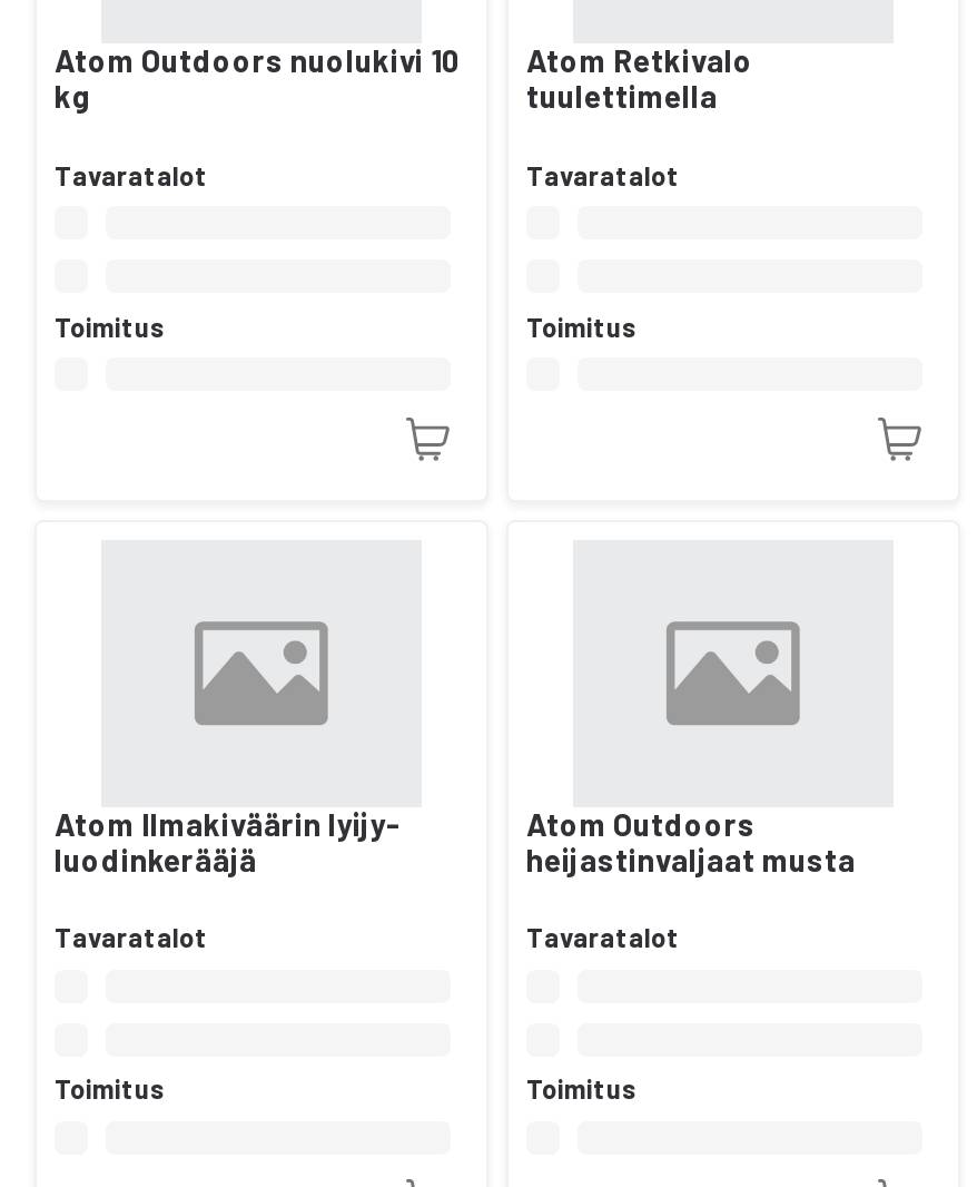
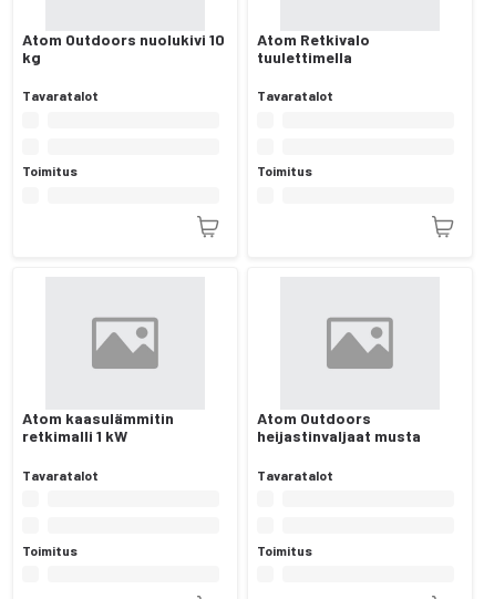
- Atom Ilmakiväärin lyijy-
- luodinkerääjä
+ Atom kaasulämmitin
+ retkimalli 1 kW
